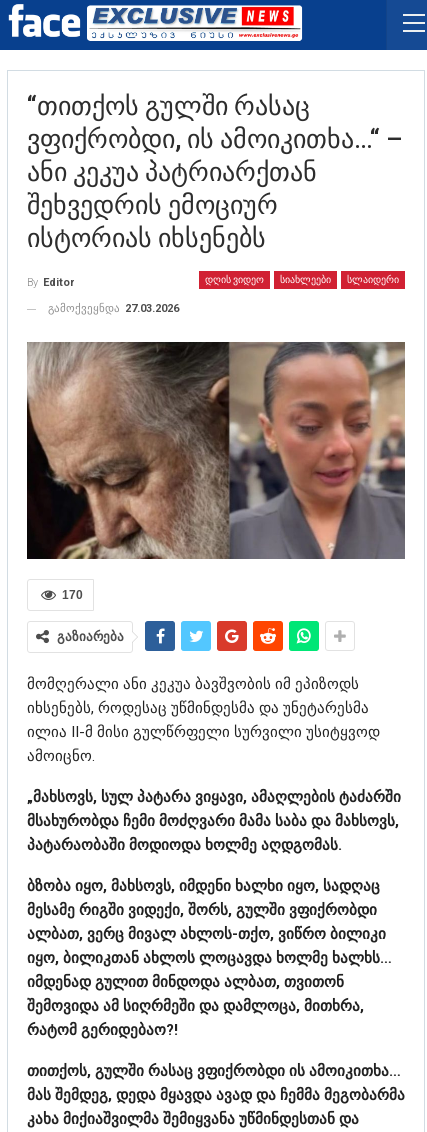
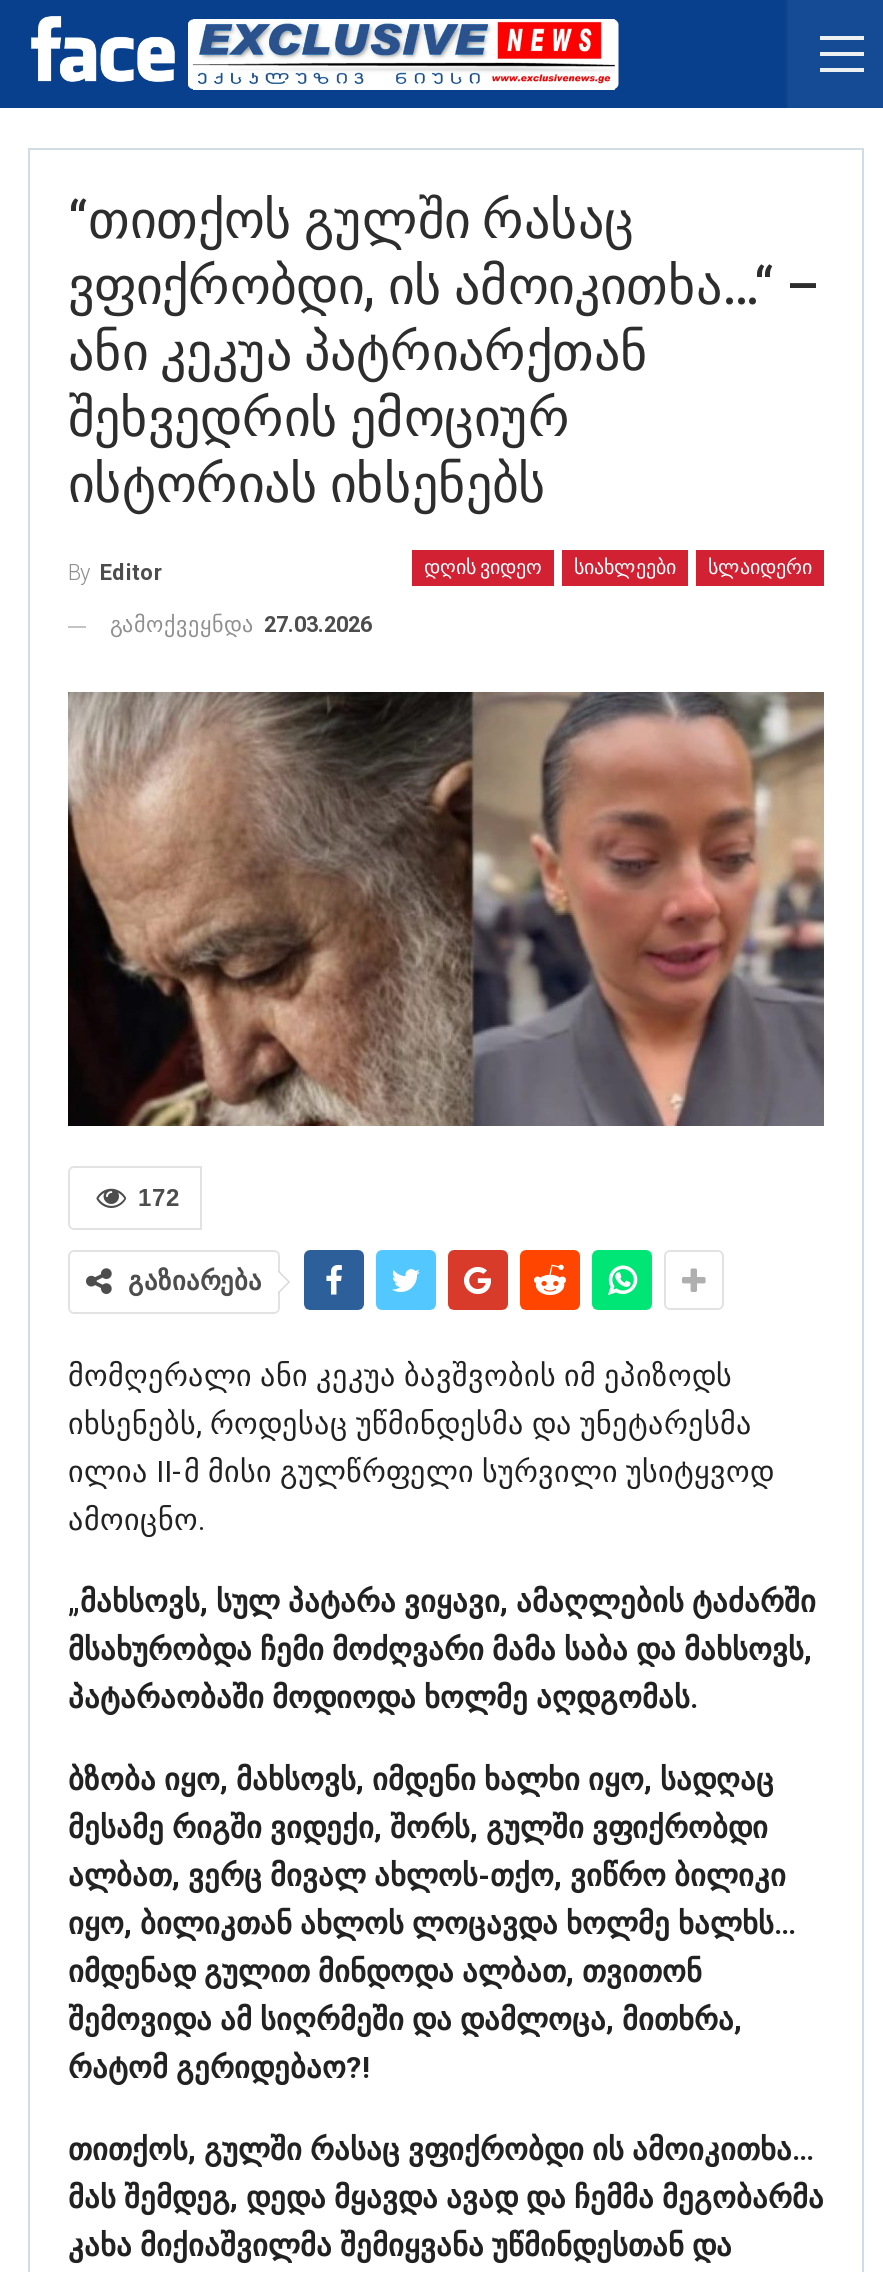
- 170
+ 172
